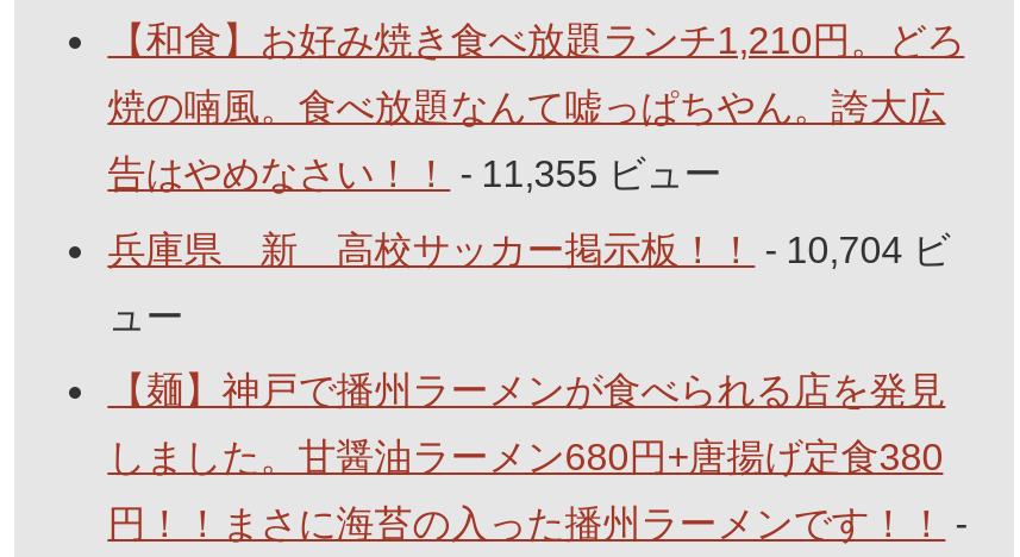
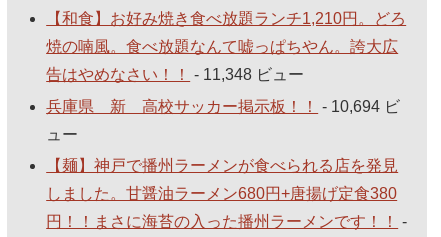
- 告はやめなさい！！- 11,355 ビュー
+ 告はやめなさい！！- 11,348 ビュー

- 兵庫県 新 高校サッカー掲示板！！- 10,704 ビ
+ 兵庫県 新 高校サッカー掲示板！！- 10,694 ビ
